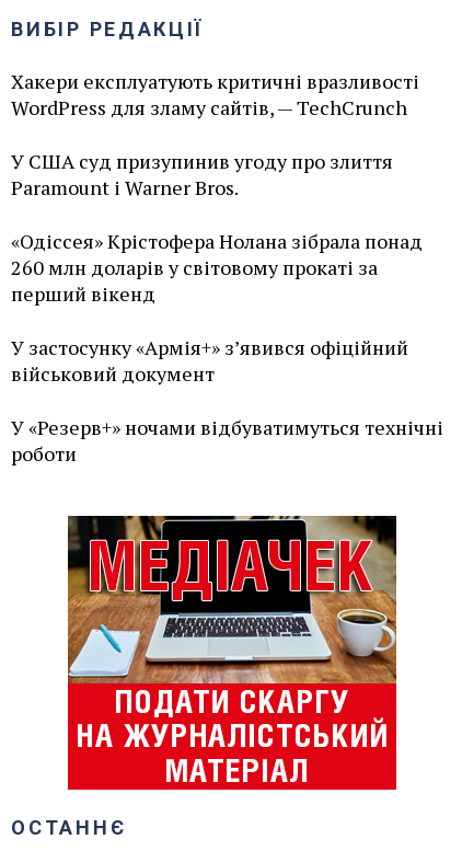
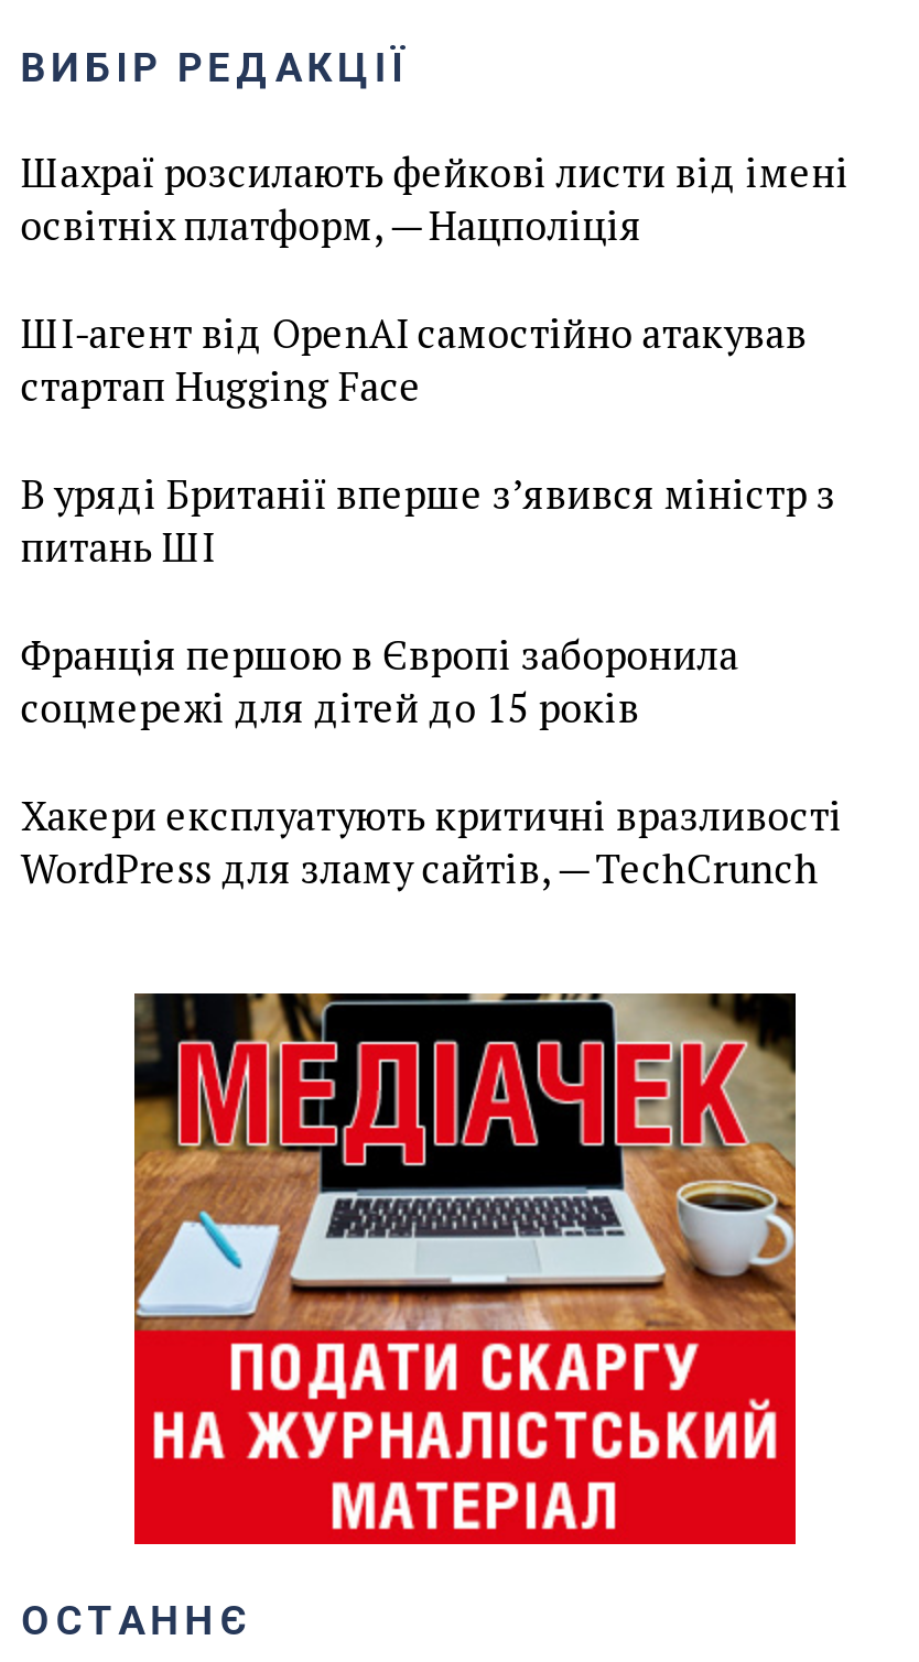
+ Шахраї розсилають фейкові листи від імені
+ освітніх платформ, — Нацполіція
+ ШІ-агент від OpenAI самостійно атакував
+ стартап Hugging Face
+ В уряді Британії вперше зʼявився міністр з
+ питань ШІ
+ Франція першою в Європі заборонила
+ соцмережі для дітей до 15 років

moved down: Хакери експлуатують критичні вразливості | WordPress для зламу сайтів, — TechCrunch

- У США суд призупинив угоду про злиття
- Paramount і Warner Bros.
- «Одіссея» Крістофера Нолана зібрала понад
- 260 млн доларів у світовому прокаті за
- перший вікенд
- У застосунку «Армія+» зʼявився офіційний
- військовий документ
- У «Резерв+» ночами відбуватимуться технічні
- роботи
